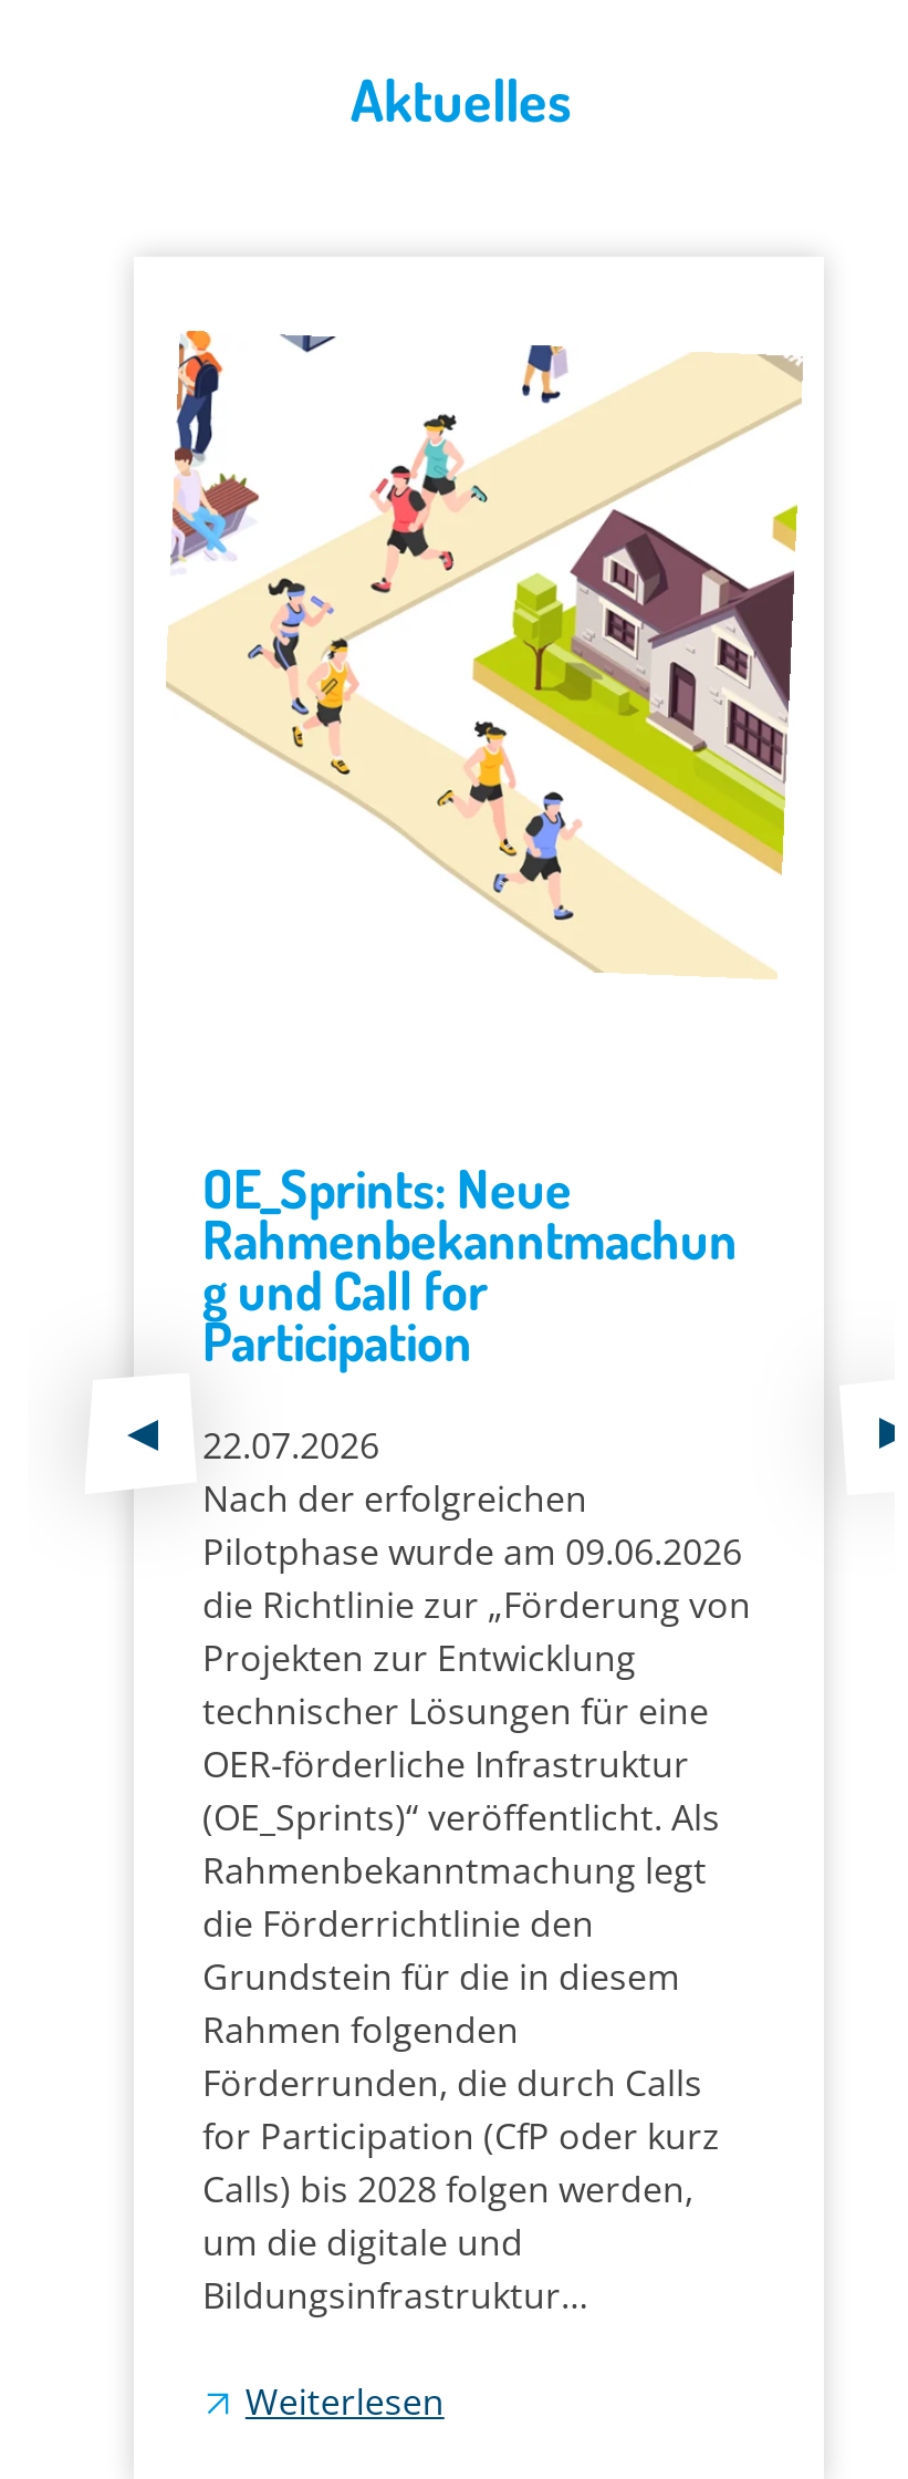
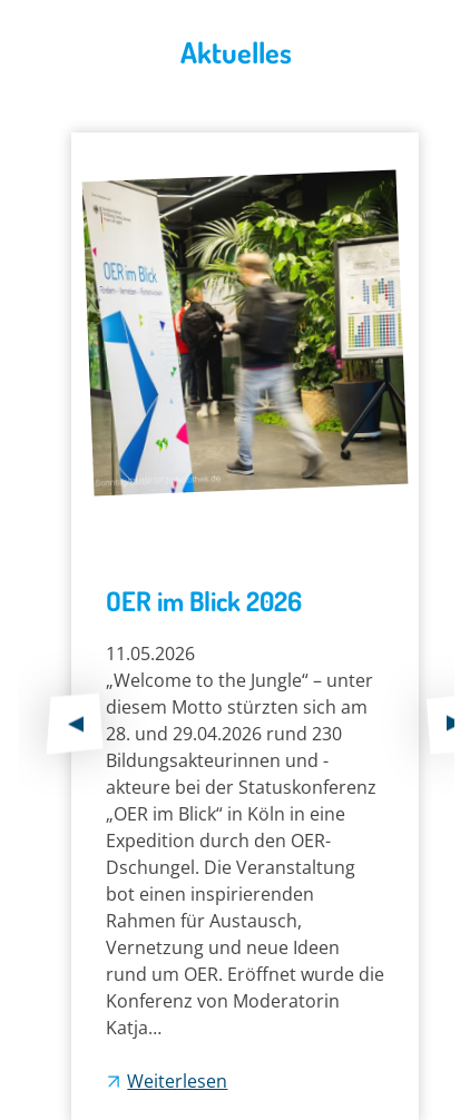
- [image]
+ [image]

- OE_Sprints: Neue
- Rahmenbekanntmachun
- g und Call for
- Participation
+ OER im Blick 2026

- 22.07.2026
- Nach der erfolgreichen
- Pilotphase wurde am 09.06.2026
- die Richtlinie zur „Förderung von
- Projekten zur Entwicklung
- technischer Lösungen für eine
- OER-förderliche Infrastruktur
- (OE_Sprints)“ veröffentlicht. Als
- Rahmenbekanntmachung legt
- die Förderrichtlinie den
- Grundstein für die in diesem
- Rahmen folgenden
- Förderrunden, die durch Calls
- for Participation (CfP oder kurz
- Calls) bis 2028 folgen werden,
- um die digitale und
- Bildungsinfrastruktur…
+ 11.05.2026
+ „Welcome to the Jungle“ – unter
+ diesem Motto stürzten sich am
+ 28. und 29.04.2026 rund 230
+ Bildungsakteurinnen und -
+ akteure bei der Statuskonferenz
+ „OER im Blick“ in Köln in eine
+ Expedition durch den OER-
+ Dschungel. Die Veranstaltung
+ bot einen inspirierenden
+ Rahmen für Austausch,
+ Vernetzung und neue Ideen
+ rund um OER. Eröffnet wurde die
+ Konferenz von Moderatorin
+ Katja…
